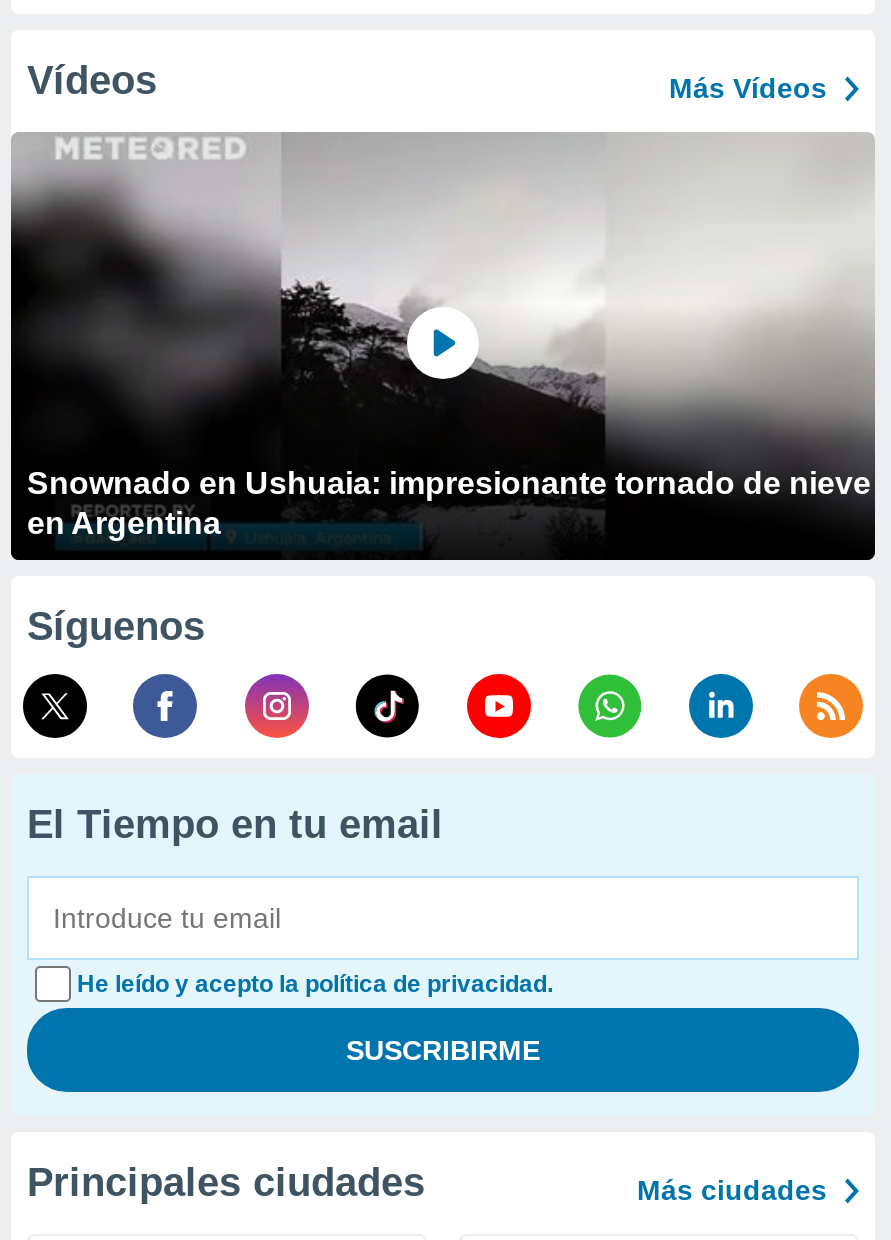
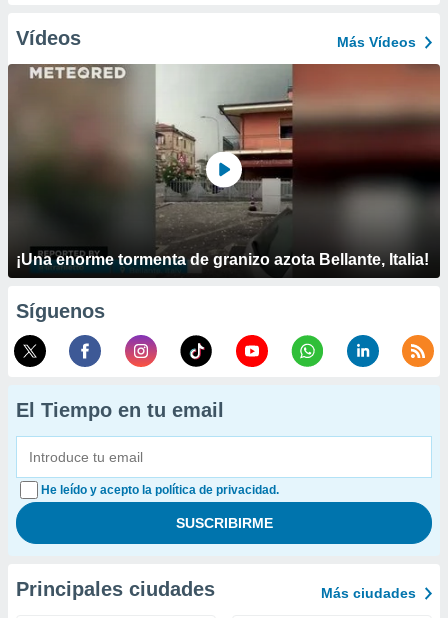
- [image]
- Snownado en Ushuaia: impresionante tornado de nieve
- en Argentina
+ [image]
+ ¡Una enorme tormenta de granizo azota Bellante, Italia!
